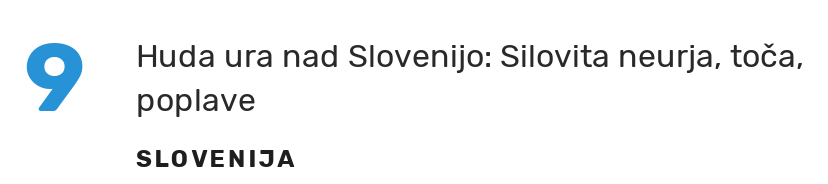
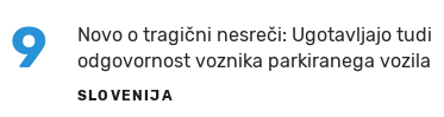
- Huda ura nad Slovenijo: Silovita neurja, toča,
- poplave
+ Novo o tragični nesreči: Ugotavljajo tudi
+ odgovornost voznika parkiranega vozila
